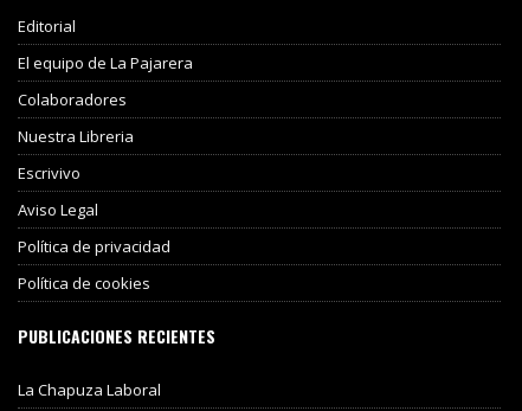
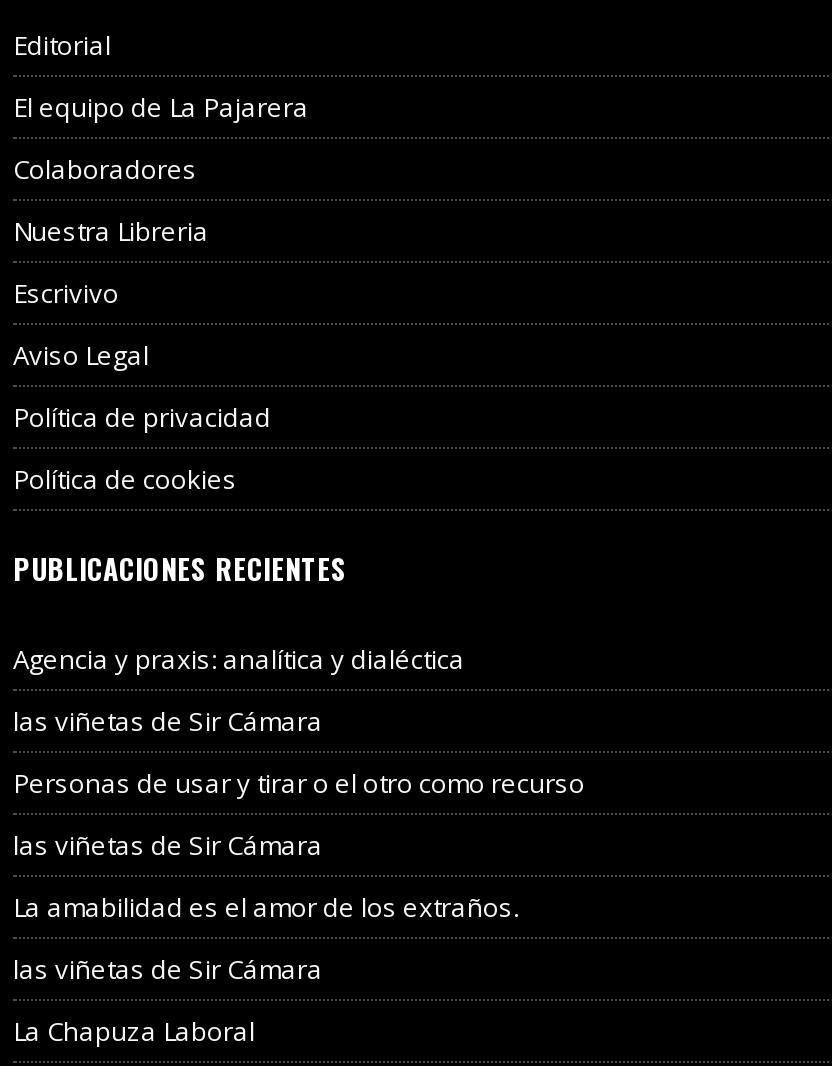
+ Agencia y praxis: analítica y dialéctica
+ las viñetas de Sir Cámara
+ Personas de usar y tirar o el otro como recurso
+ las viñetas de Sir Cámara
+ La amabilidad es el amor de los extraños.
+ las viñetas de Sir Cámara
